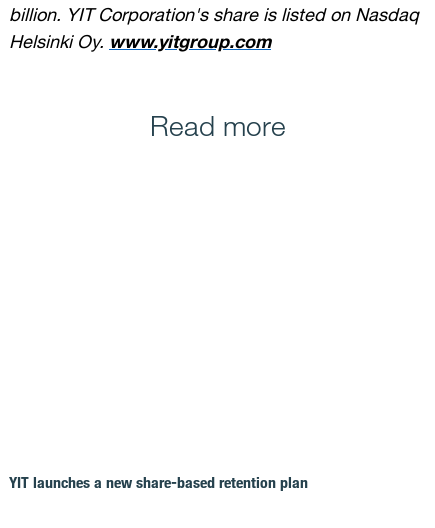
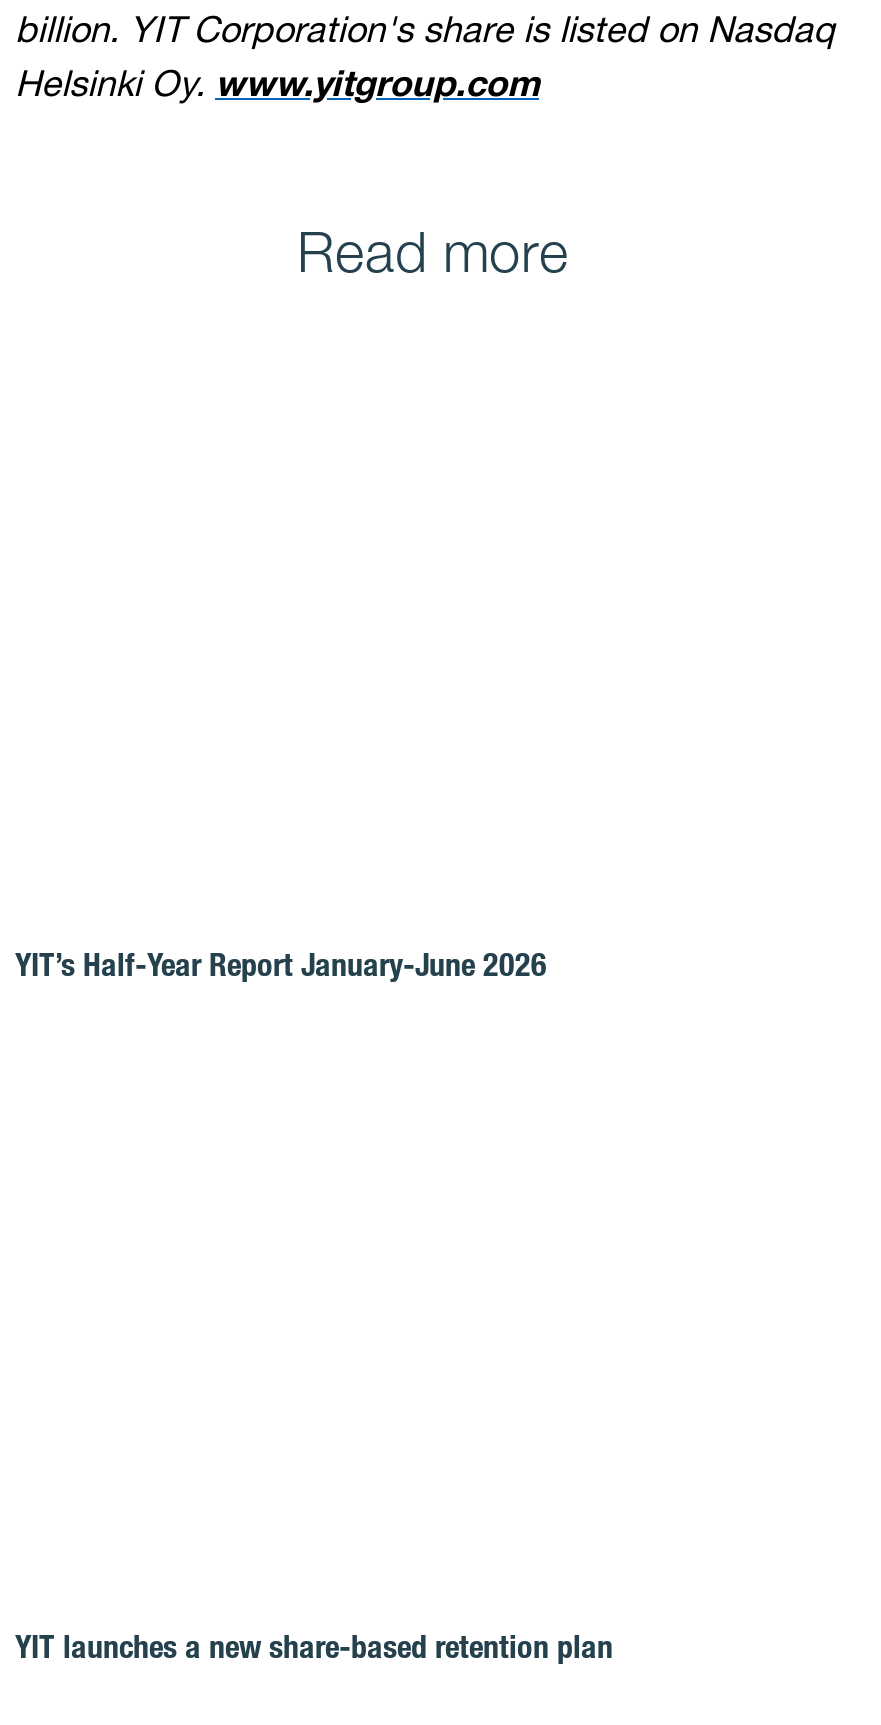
+ YIT’s Half-Year Report January-June 2026
